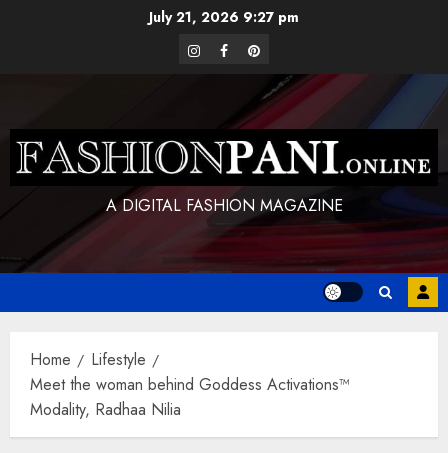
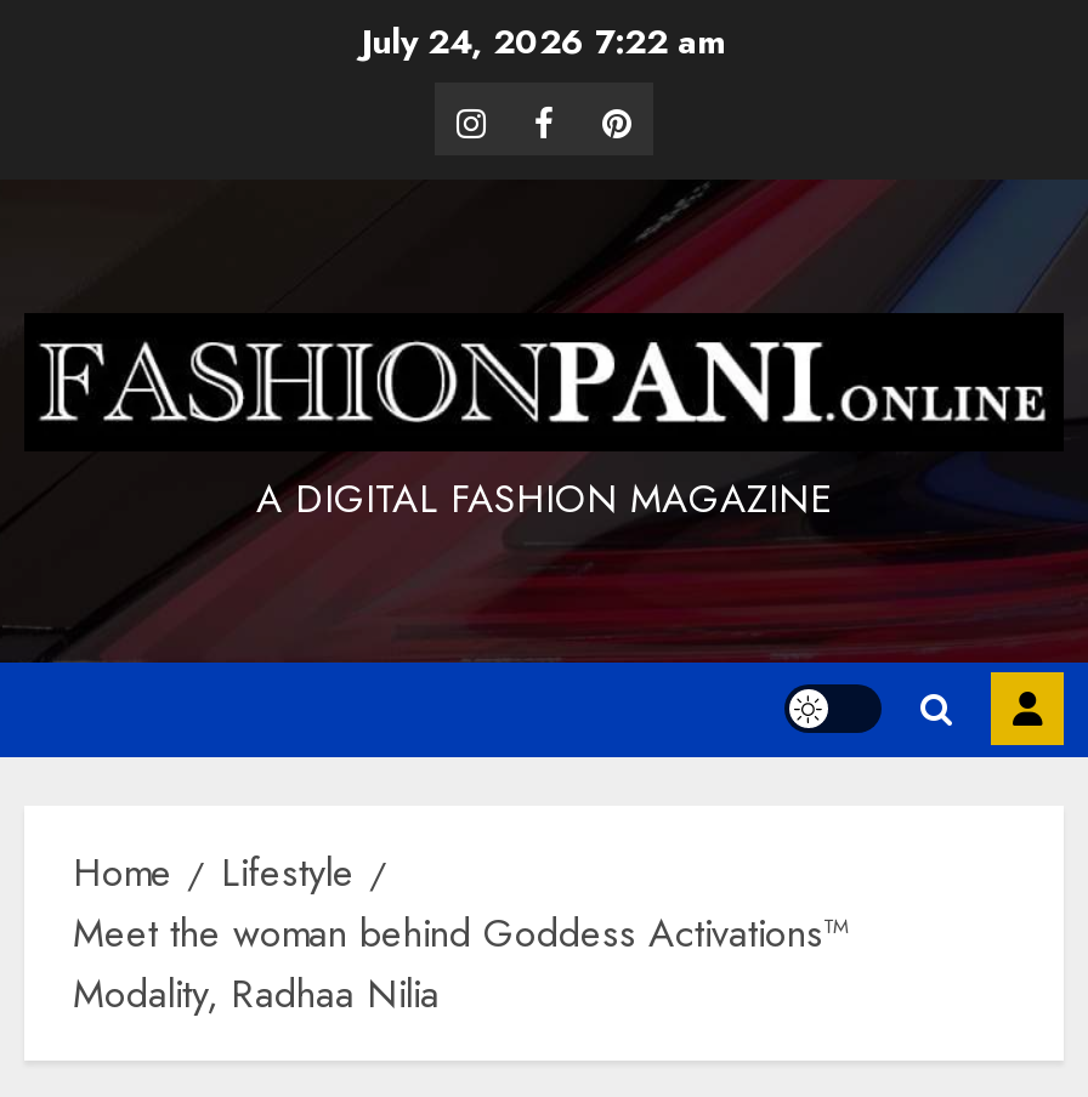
- July 21, 2026 9:27 pm
+ July 24, 2026 7:22 am
